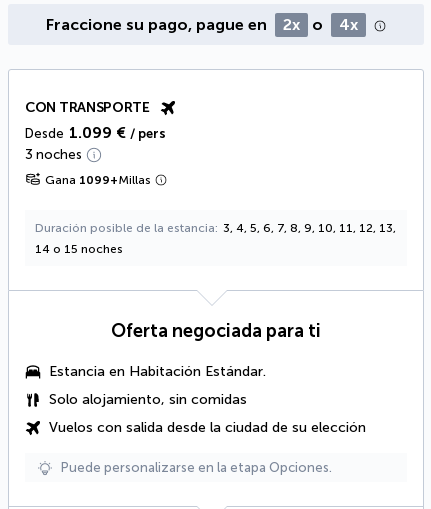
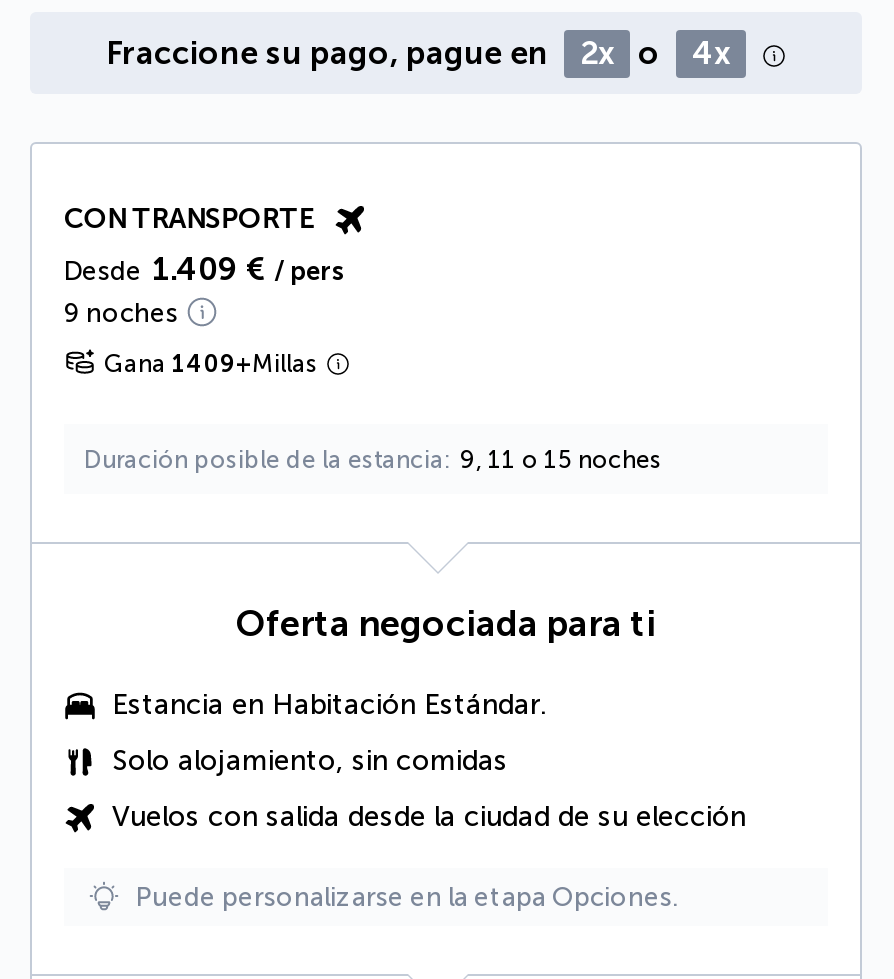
- Desde 1.099 € / pers
- 3 noches
- Gana 1099+Millas
- Duración posible de la estancia 3, 4, 5, 6, 7, 8, 9, 10, 11, 12, 13,
- 14 o 15 noches
+ Desde 1.409 € / pers
+ 9 noches
+ Gana 1409+Millas
+ Duración posible de la estancia 9, 11 o 15 noches
